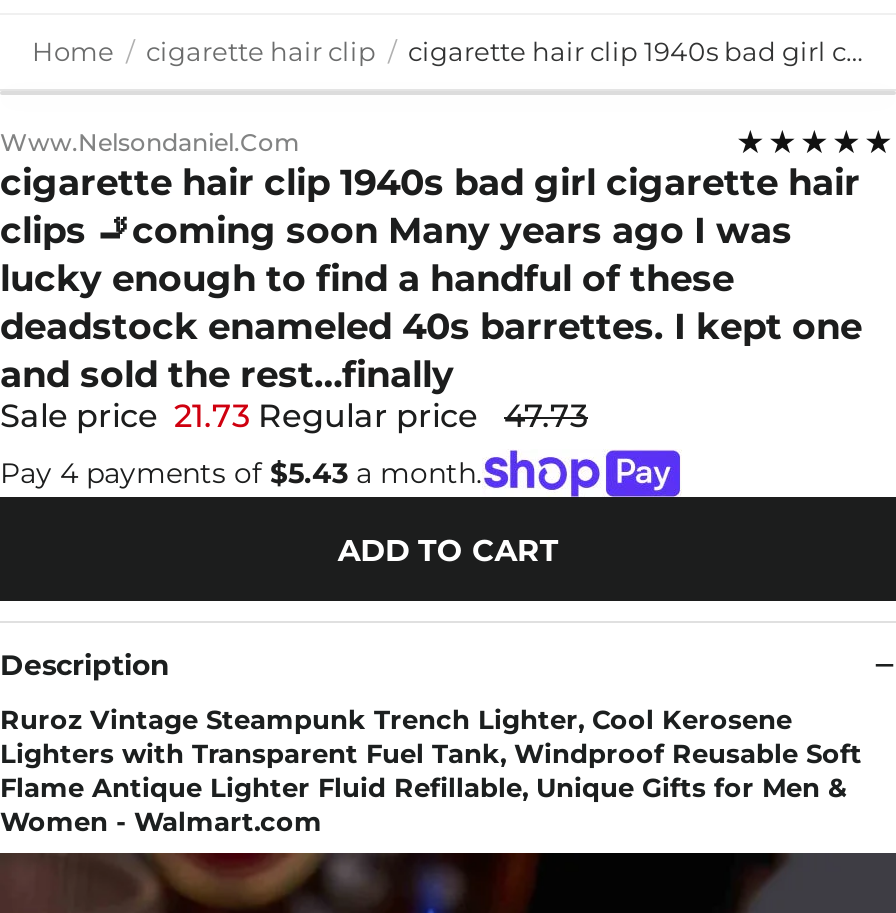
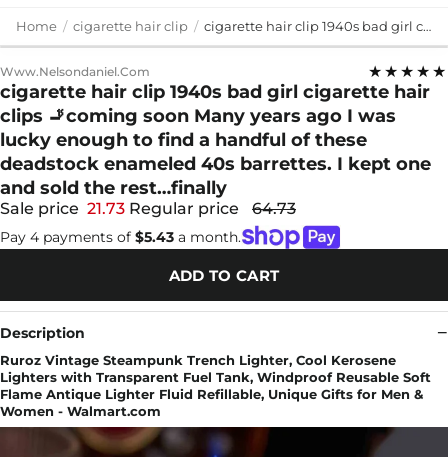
- Sale price 21.73 Regular price 47.73
+ Sale price 21.73 Regular price 64.73
